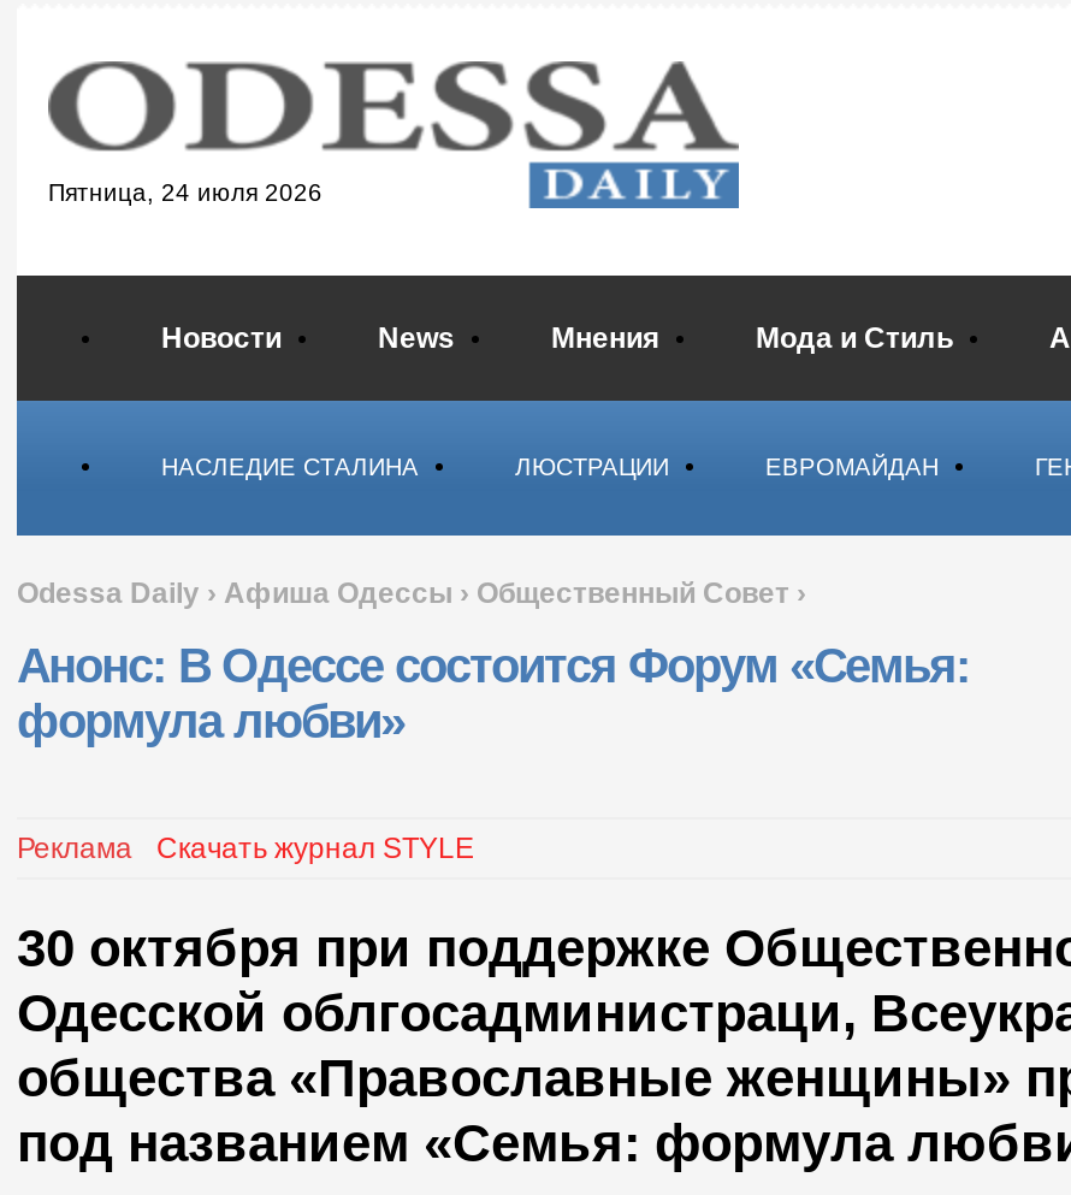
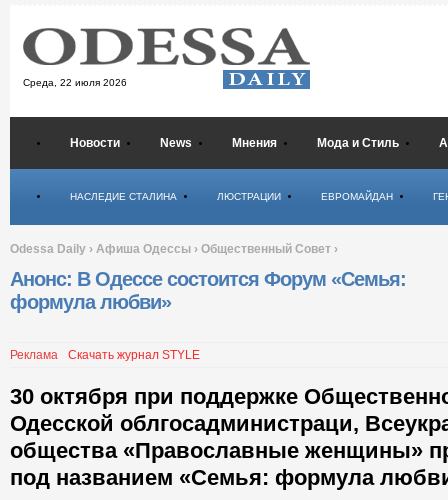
- Пятница, 24 июля 2026
+ Среда, 22 июля 2026
